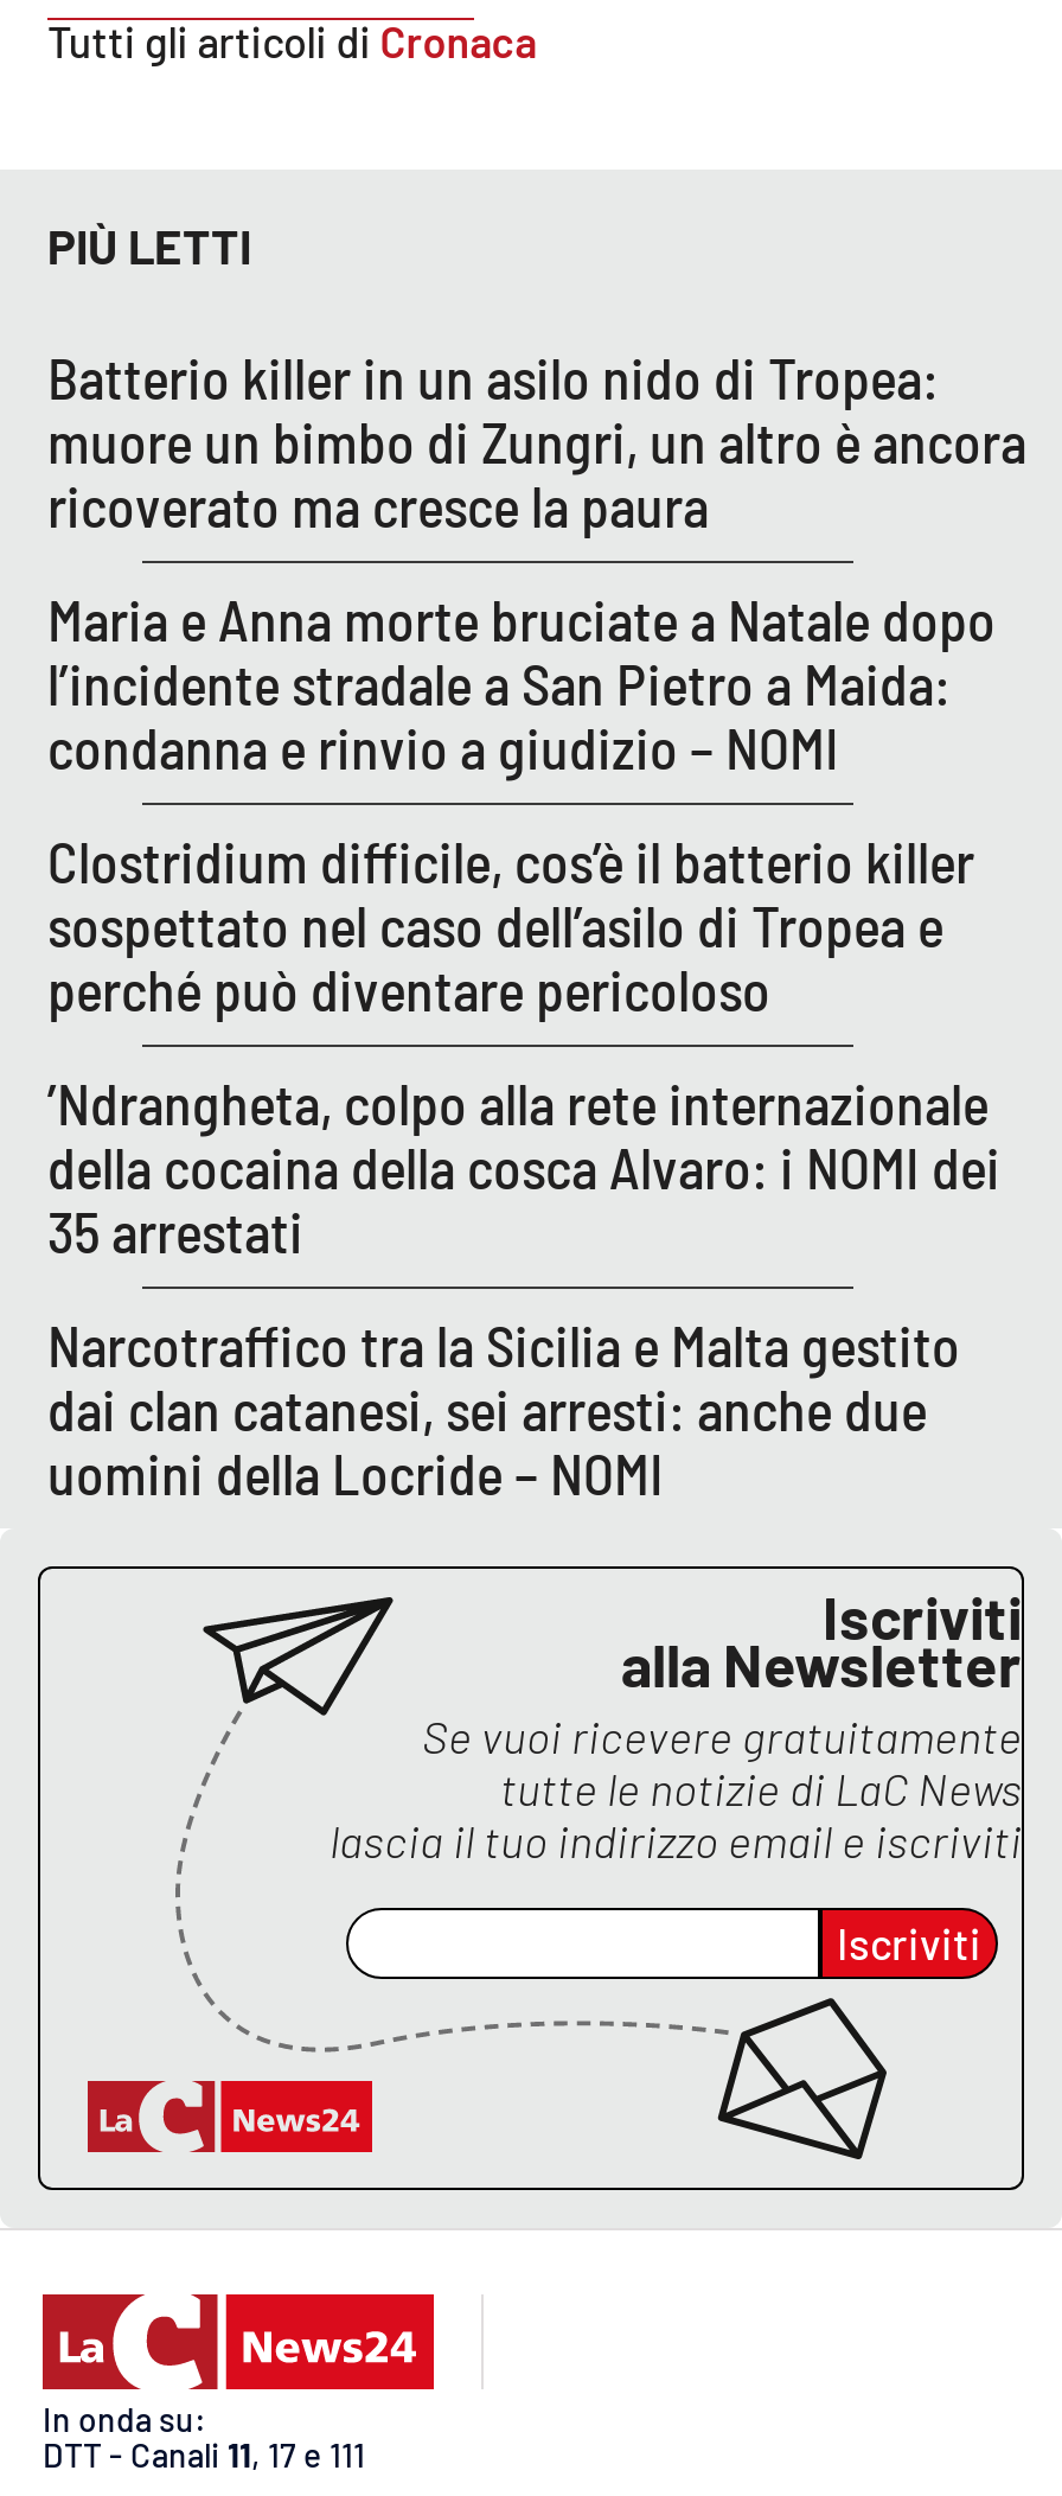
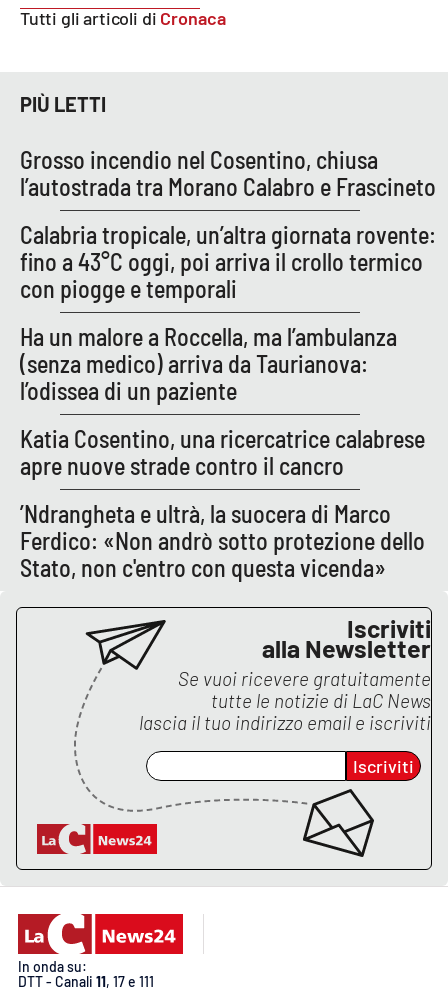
- Batterio killer in un asilo nido di Tropea:
- muore un bimbo di Zungri, un altro è ancora
- ricoverato ma cresce la paura
+ Grosso incendio nel Cosentino, chiusa
+ l’autostrada tra Morano Calabro e Frascineto

- Maria e Anna morte bruciate a Natale dopo
- l’incidente stradale a San Pietro a Maida:
- condanna e rinvio a giudizio – NOMI
+ Calabria tropicale, un’altra giornata rovente:
+ fino a 43°C oggi, poi arriva il crollo termico
+ con piogge e temporali

- Clostridium difficile, cos’è il batterio killer
- sospettato nel caso dell’asilo di Tropea e
- perché può diventare pericoloso
+ Ha un malore a Roccella, ma l’ambulanza
+ (senza medico) arriva da Taurianova:
+ l’odissea di un paziente

- ’Ndrangheta, colpo alla rete internazionale
- della cocaina della cosca Alvaro: i NOMI dei
- 35 arrestati
+ Katia Cosentino, una ricercatrice calabrese
+ apre nuove strade contro il cancro

- Narcotraffico tra la Sicilia e Malta gestito
- dai clan catanesi, sei arresti: anche due
- uomini della Locride – NOMI
+ ’Ndrangheta e ultrà, la suocera di Marco
+ Ferdico: «Non andrò sotto protezione dello
+ Stato, non c'entro con questa vicenda»
